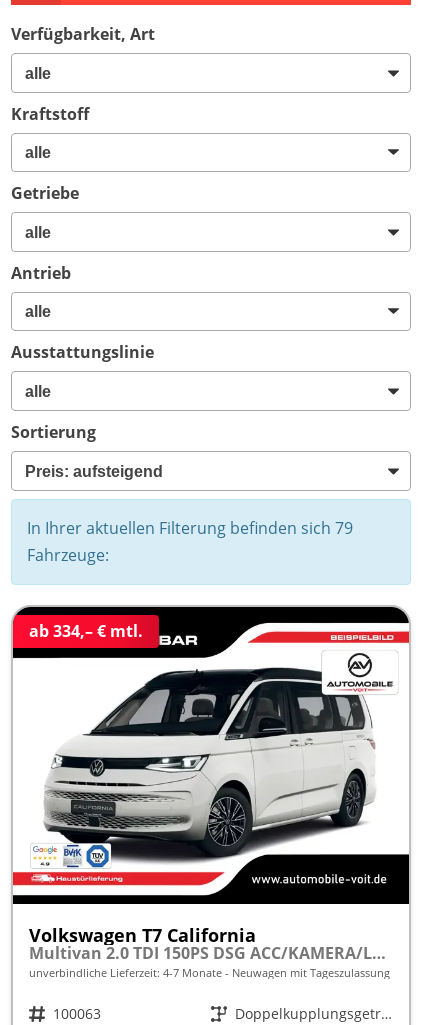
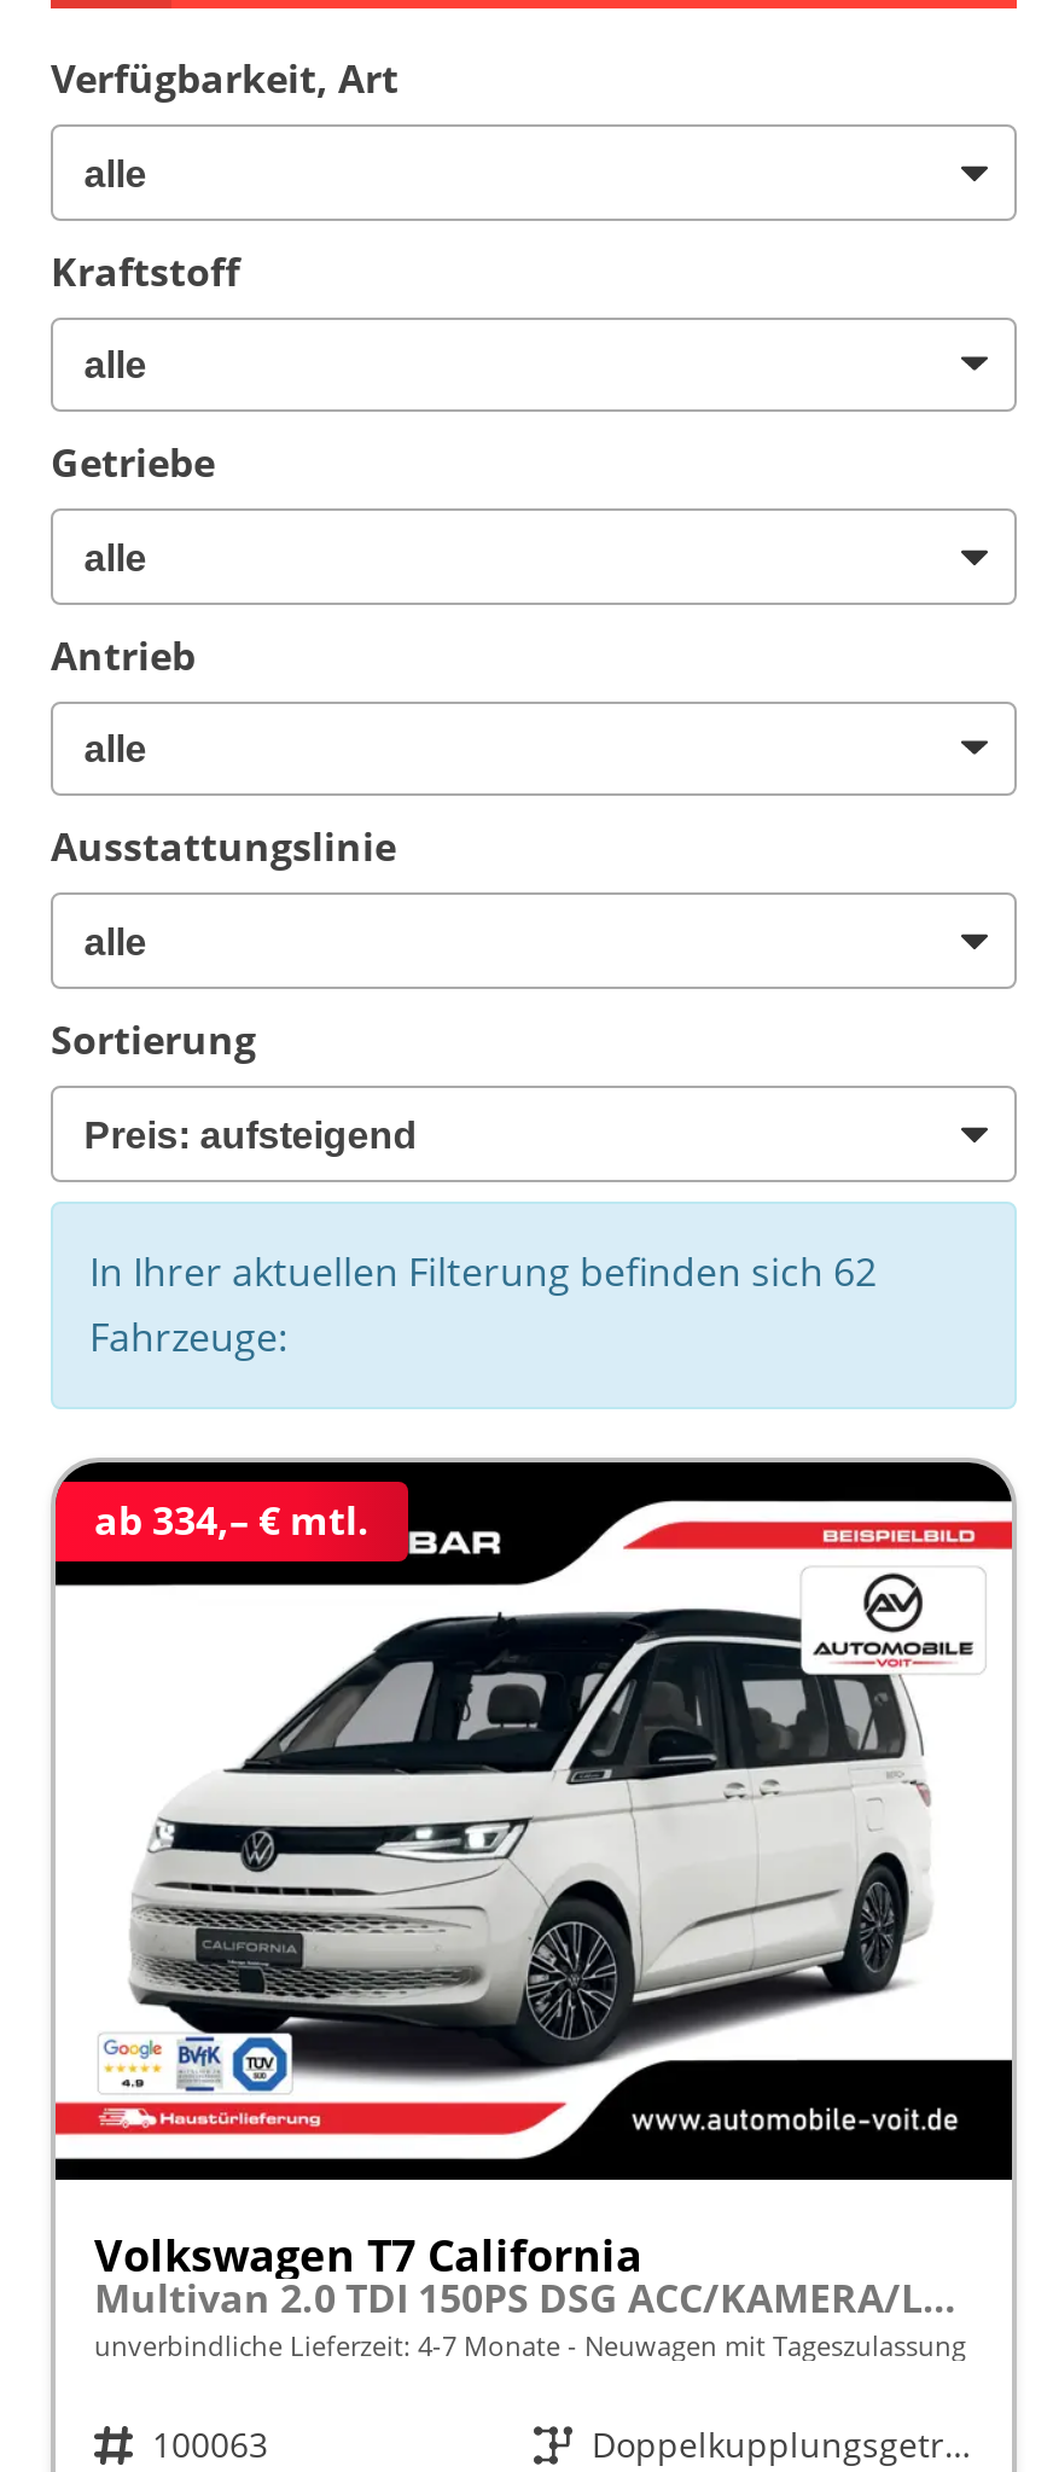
- In Ihrer aktuellen Filterung befinden sich 79
+ In Ihrer aktuellen Filterung befinden sich 62
